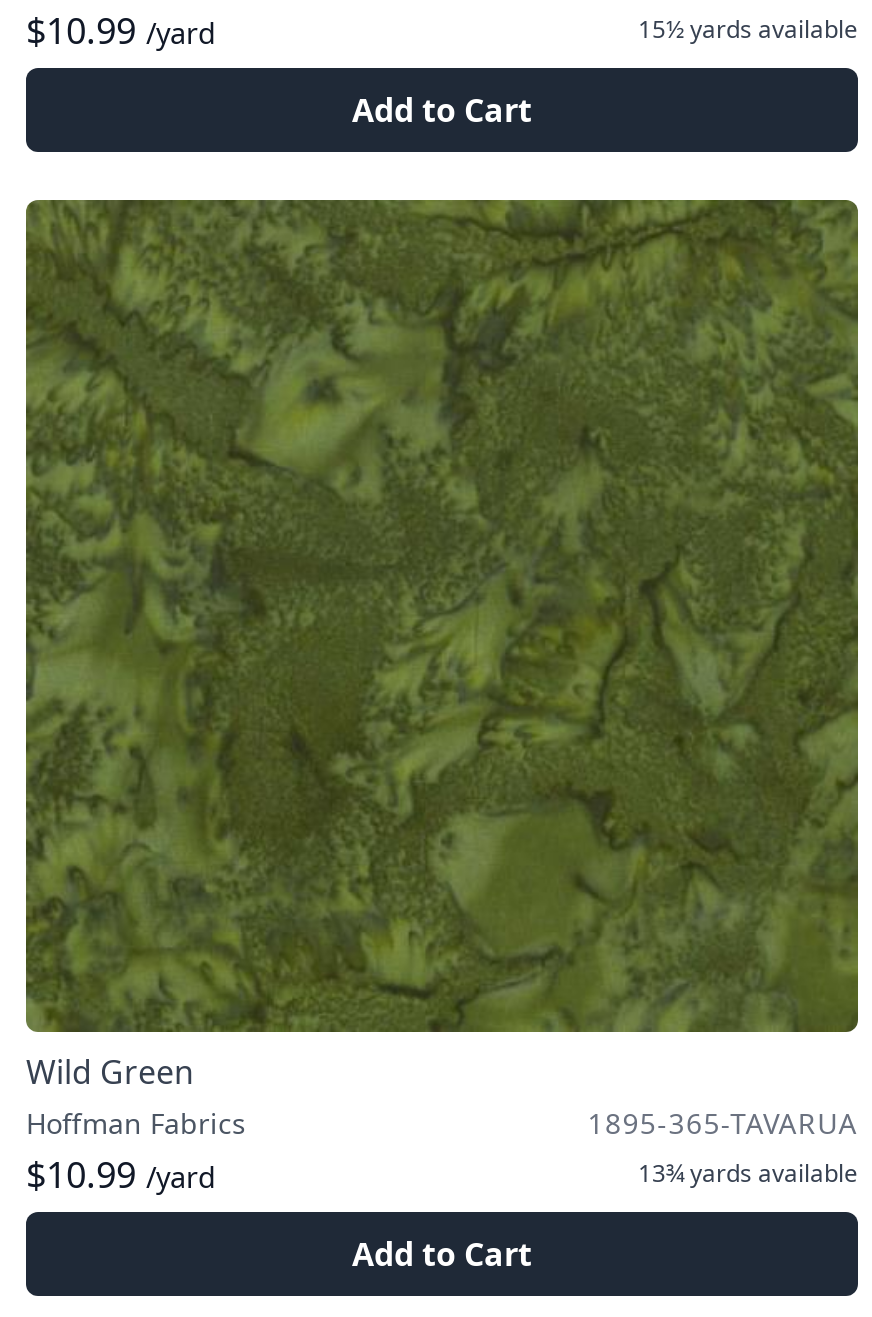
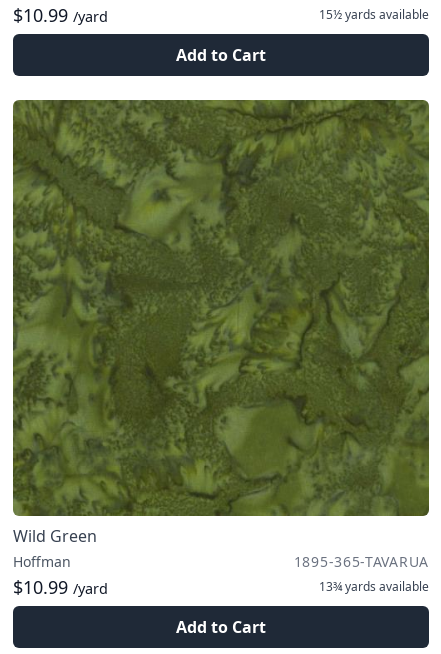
- Hoffman Fabrics
+ Hoffman
